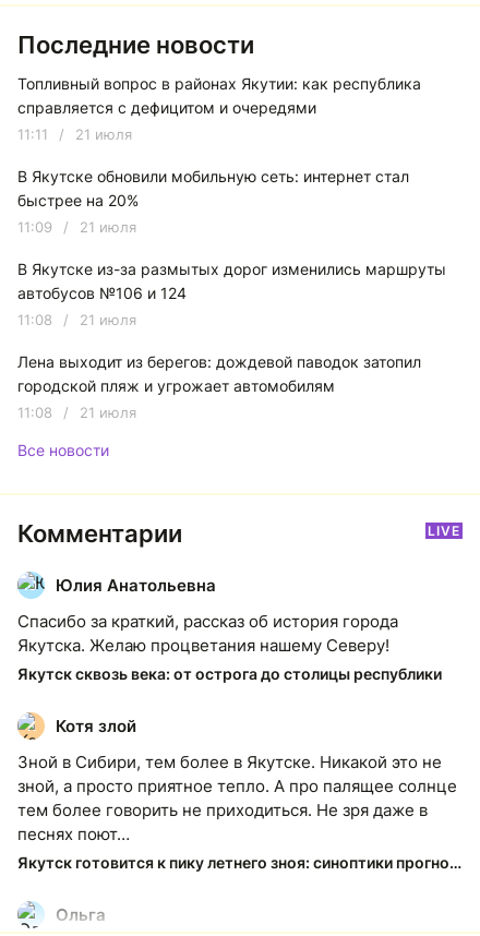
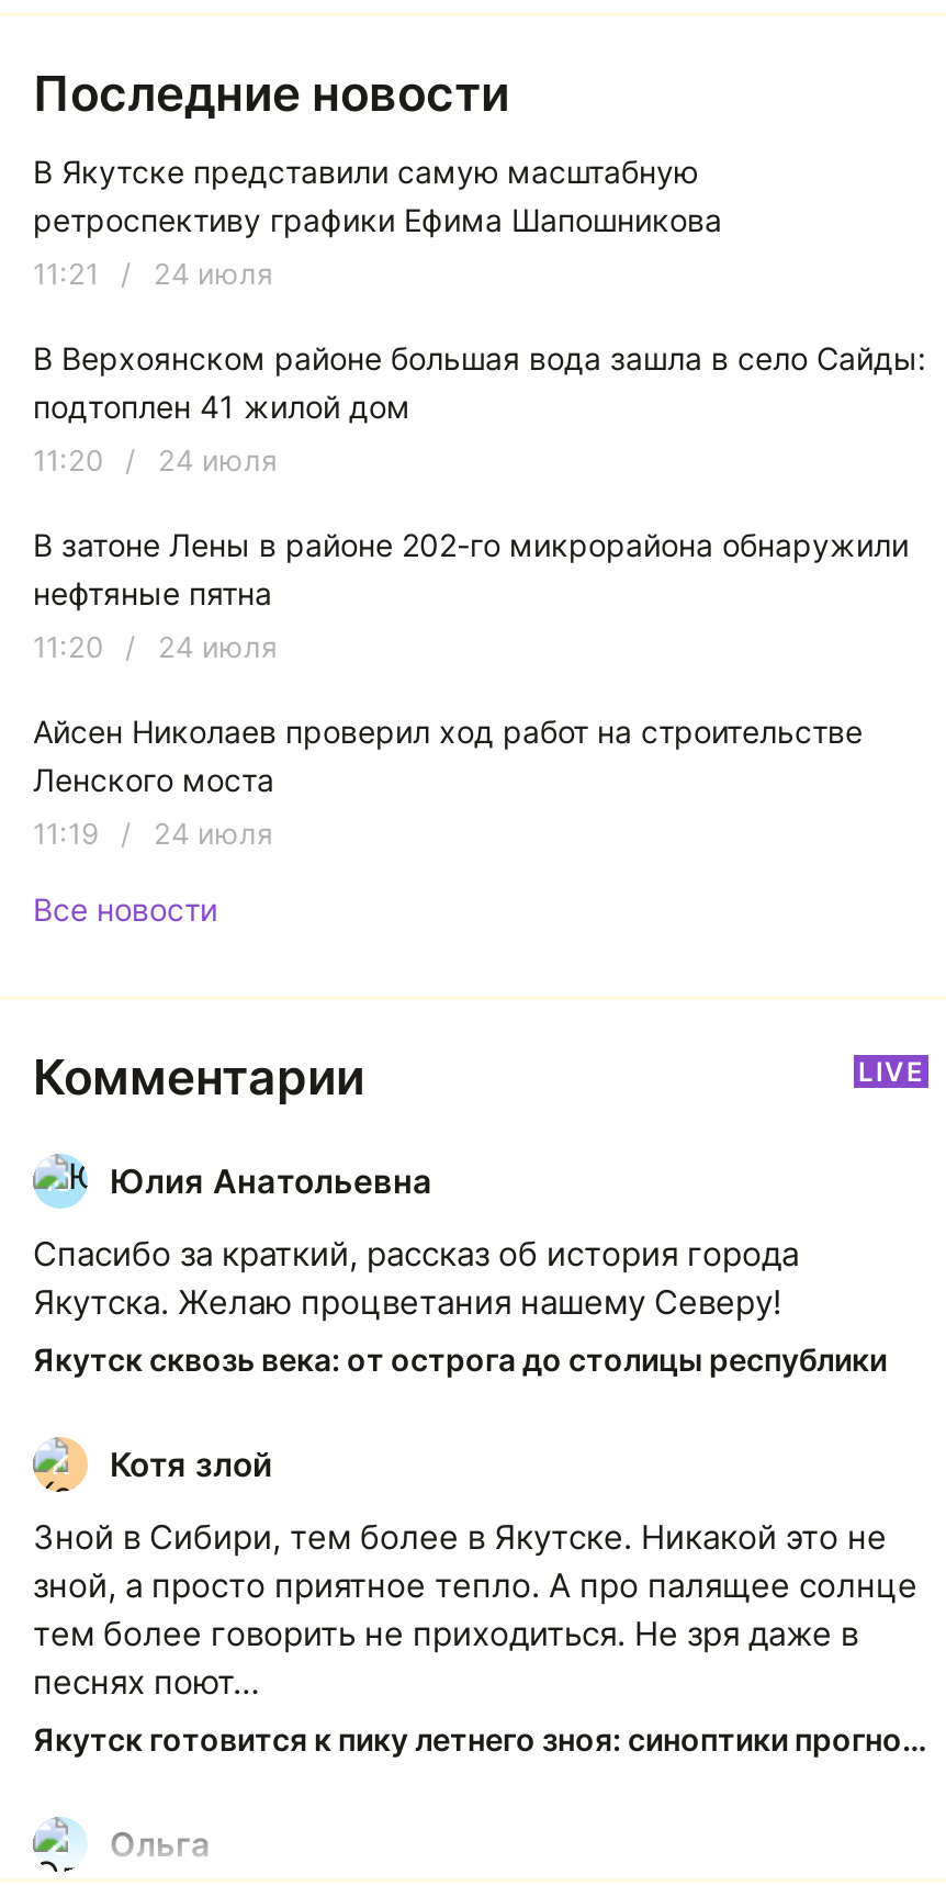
- Топливный вопрос в районах Якутии: как республика
- справляется с дефицитом и очередями
+ В Якутске представили самую масштабную
+ ретроспективу графики Ефима Шапошникова

- 11:11 / 21 июля
+ 11:21 / 24 июля

- В Якутске обновили мобильную сеть: интернет стал
- быстрее на 20%
+ В Верхоянском районе большая вода зашла в село Сайды:
+ подтоплен 41 жилой дом

- 11:09 / 21 июля
+ 11:20 / 24 июля

- В Якутске из-за размытых дорог изменились маршруты
- автобусов №106 и 124
+ В затоне Лены в районе 202-го микрорайона обнаружили
+ нефтяные пятна

- 11:08 / 21 июля
+ 11:20 / 24 июля

- Лена выходит из берегов: дождевой паводок затопил
- городской пляж и угрожает автомобилям
+ Айсен Николаев проверил ход работ на строительстве
+ Ленского моста

- 11:08 / 21 июля
+ 11:19 / 24 июля
